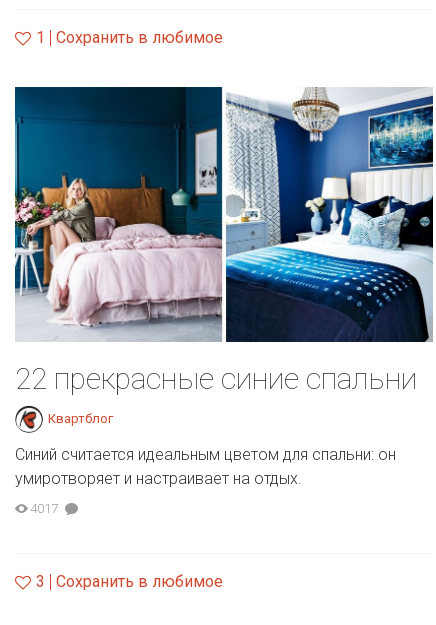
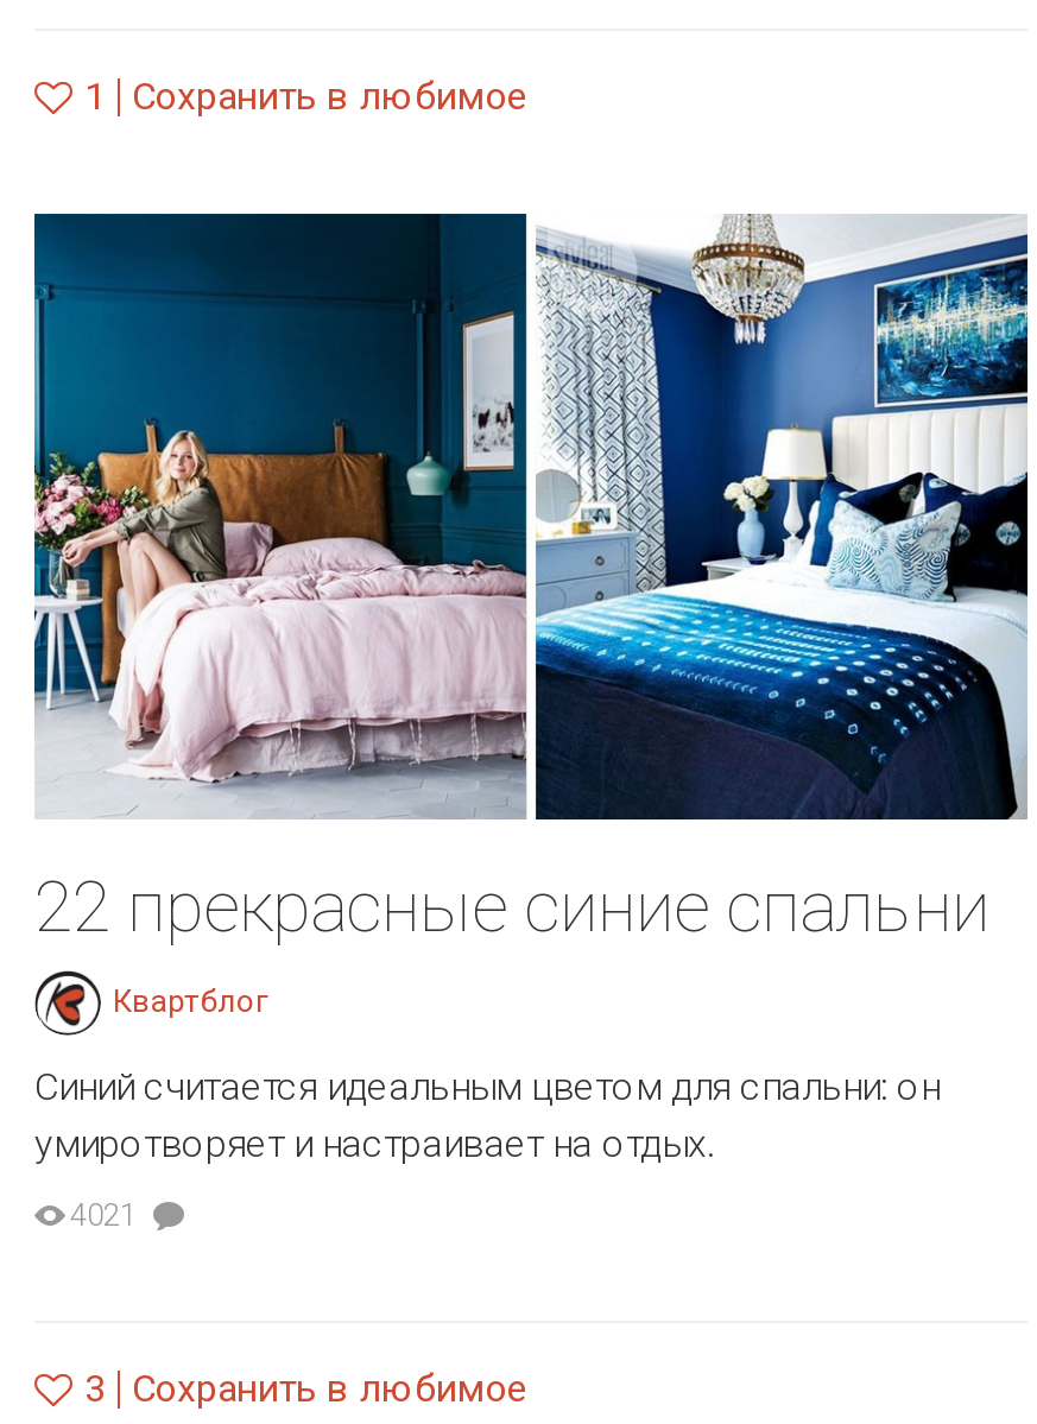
- 4017
+ 4021
